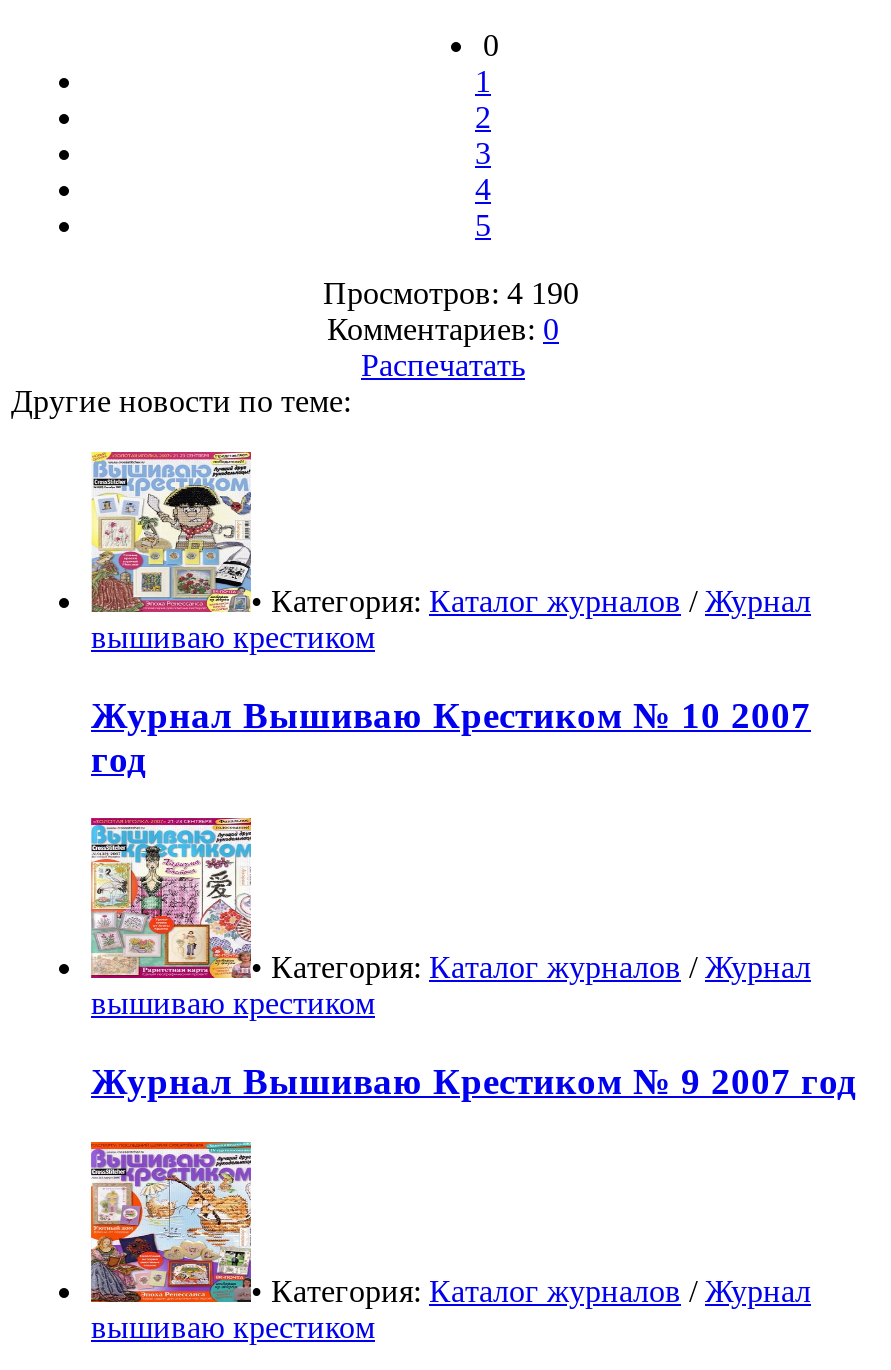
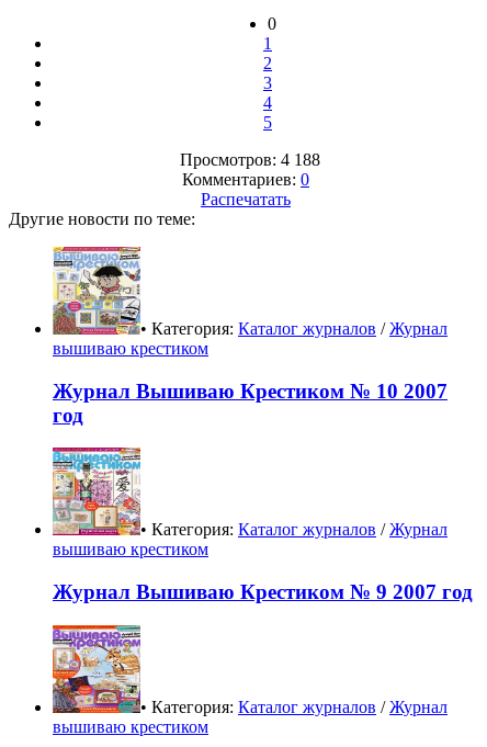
- Просмотров: 4 190
+ Просмотров: 4 188
